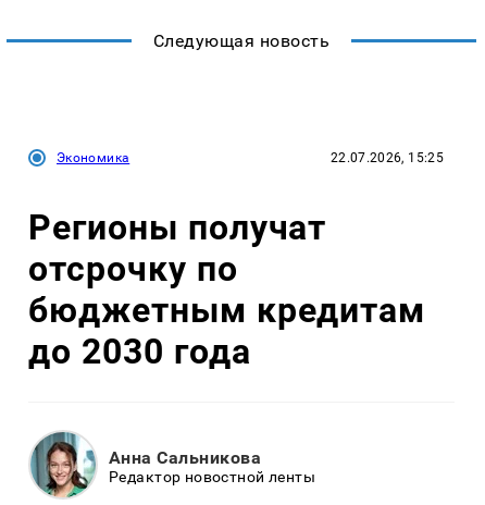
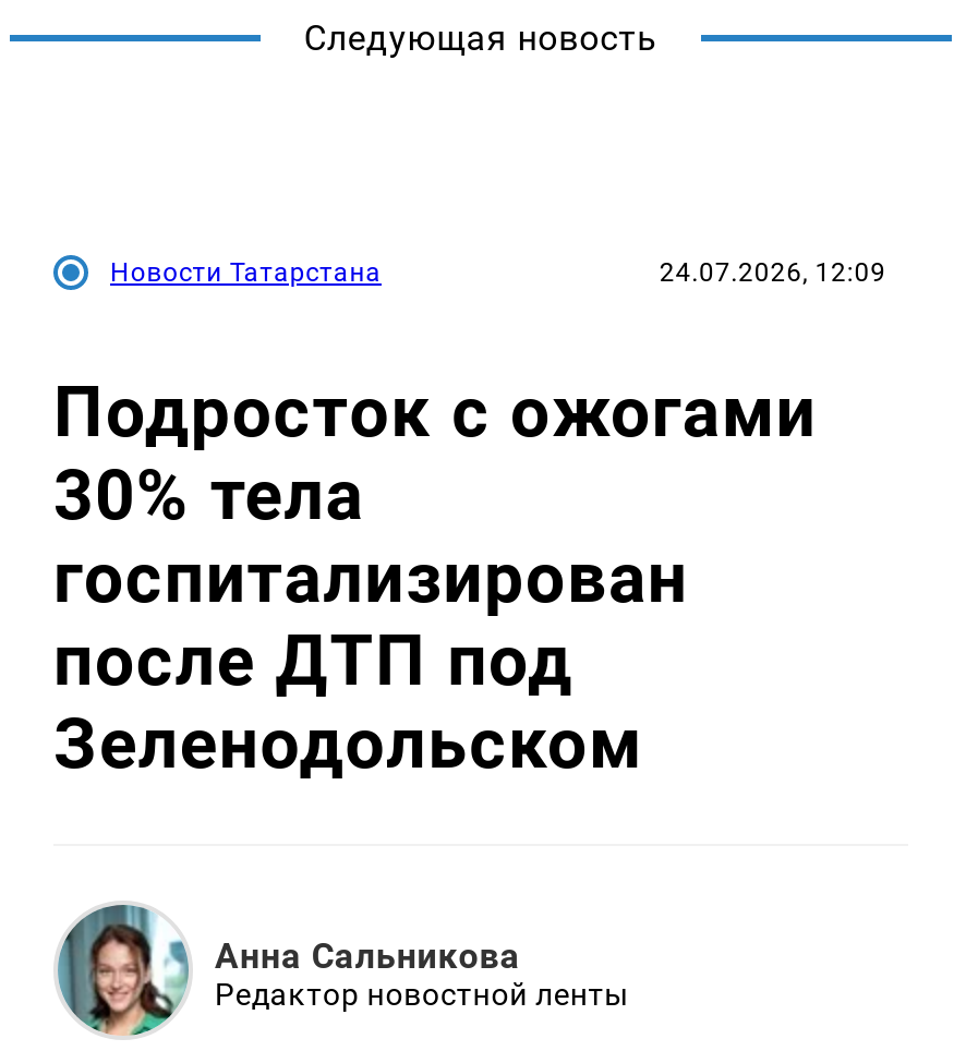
- Экономика
- 22.07.2026, 15:25
+ Новости Татарстана
+ 24.07.2026, 12:09

- Регионы получат
- отсрочку по
- бюджетным кредитам
- до 2030 года
+ Подросток с ожогами
+ 30% тела
+ госпитализирован
+ после ДТП под
+ Зеленодольском
